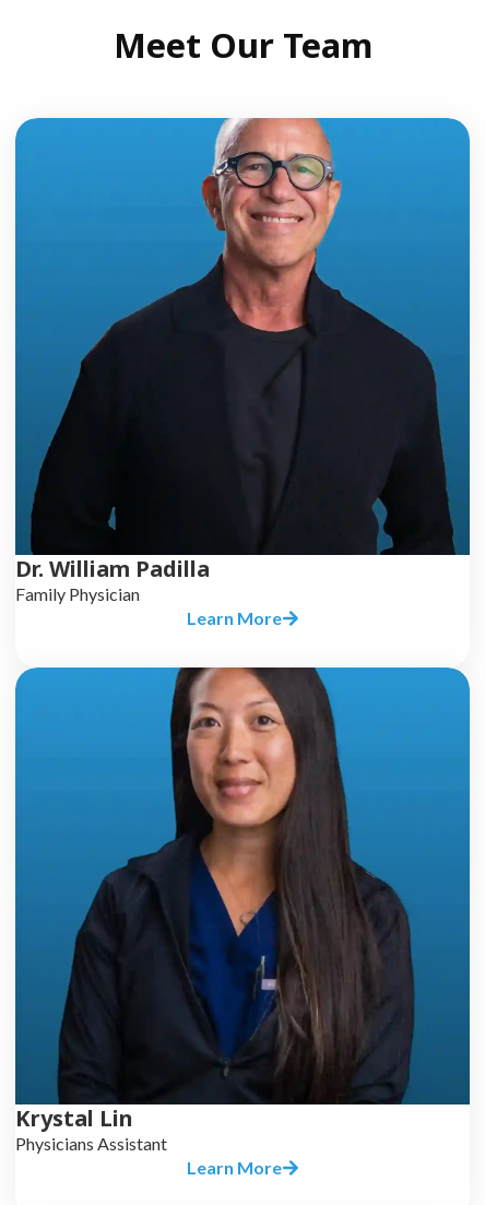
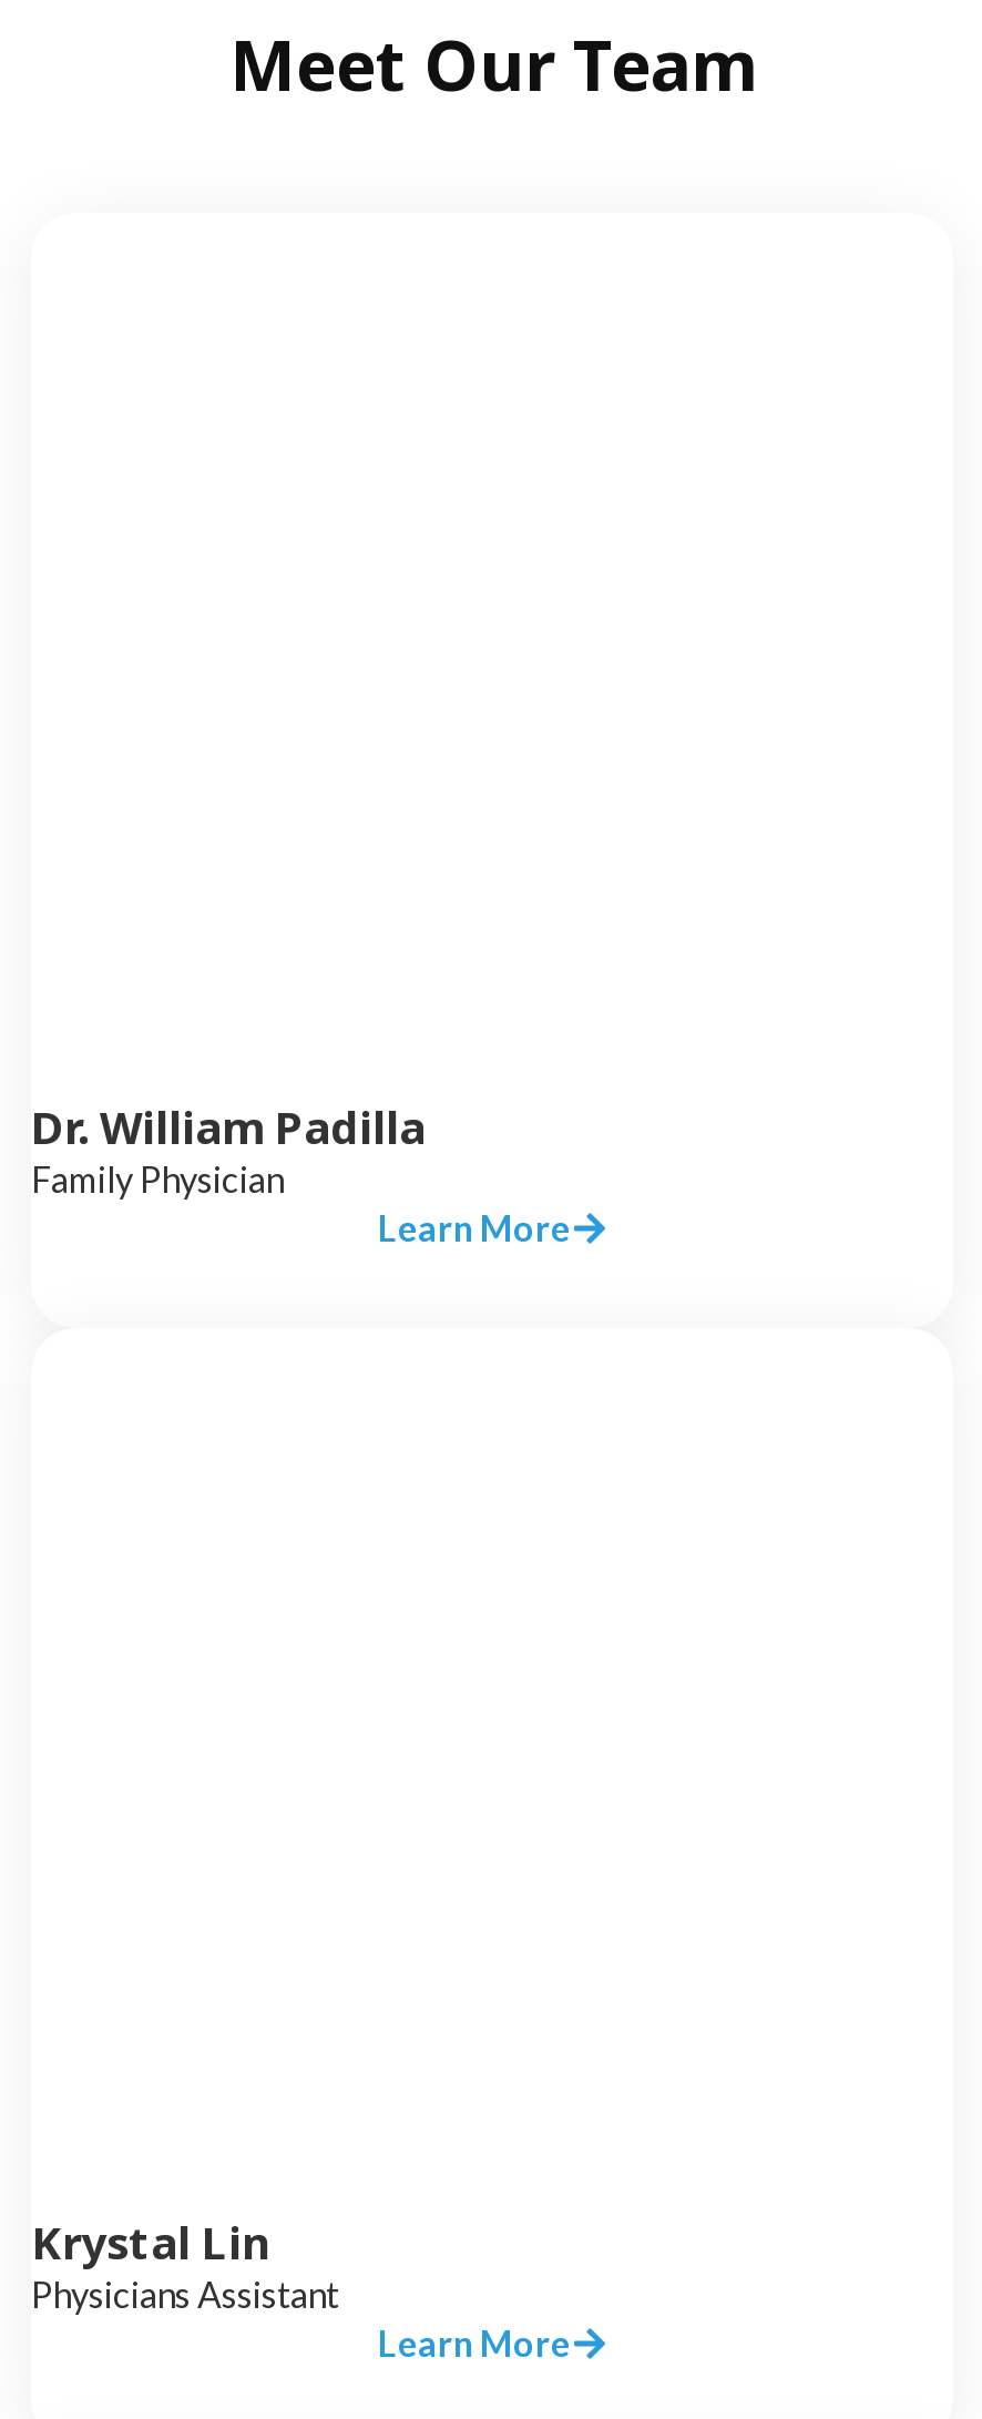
- [image]

- [image]
